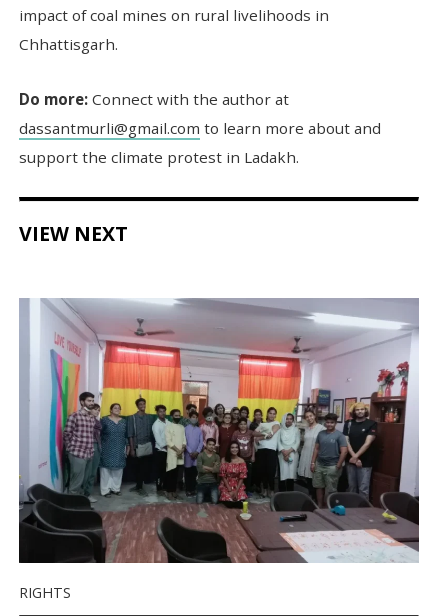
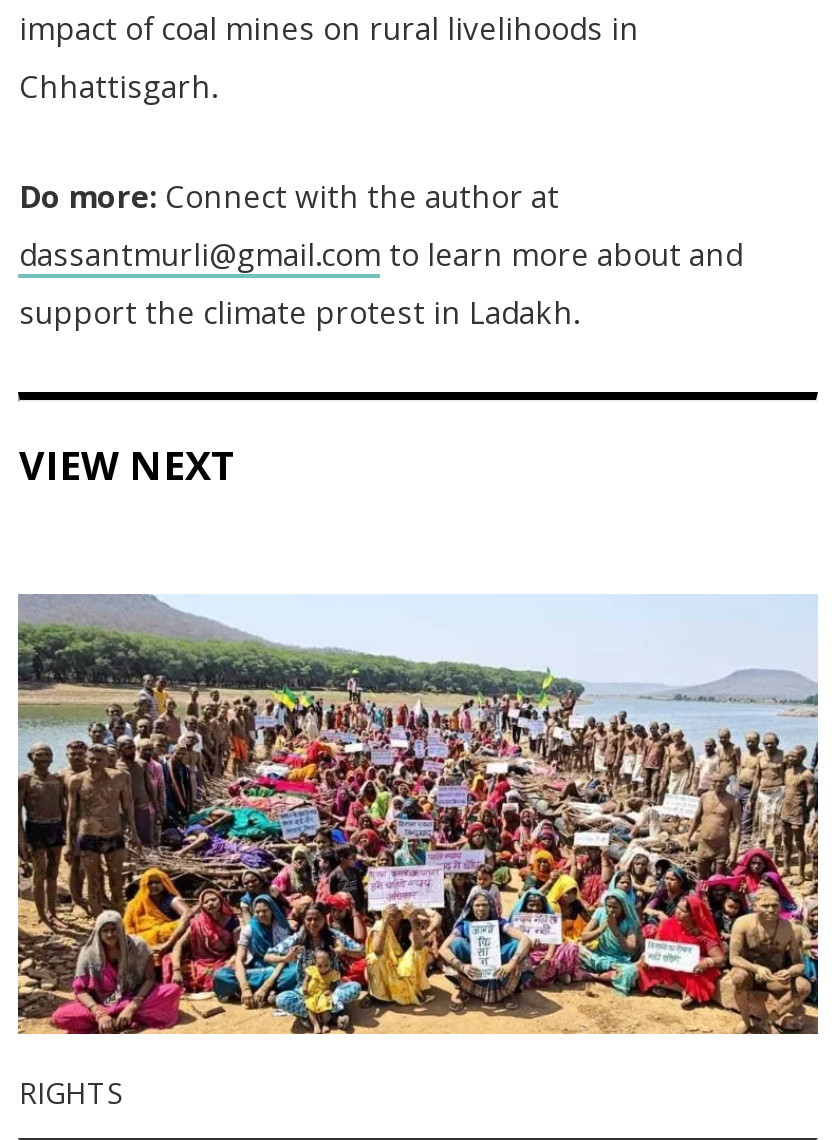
- [image]
+ [image]
